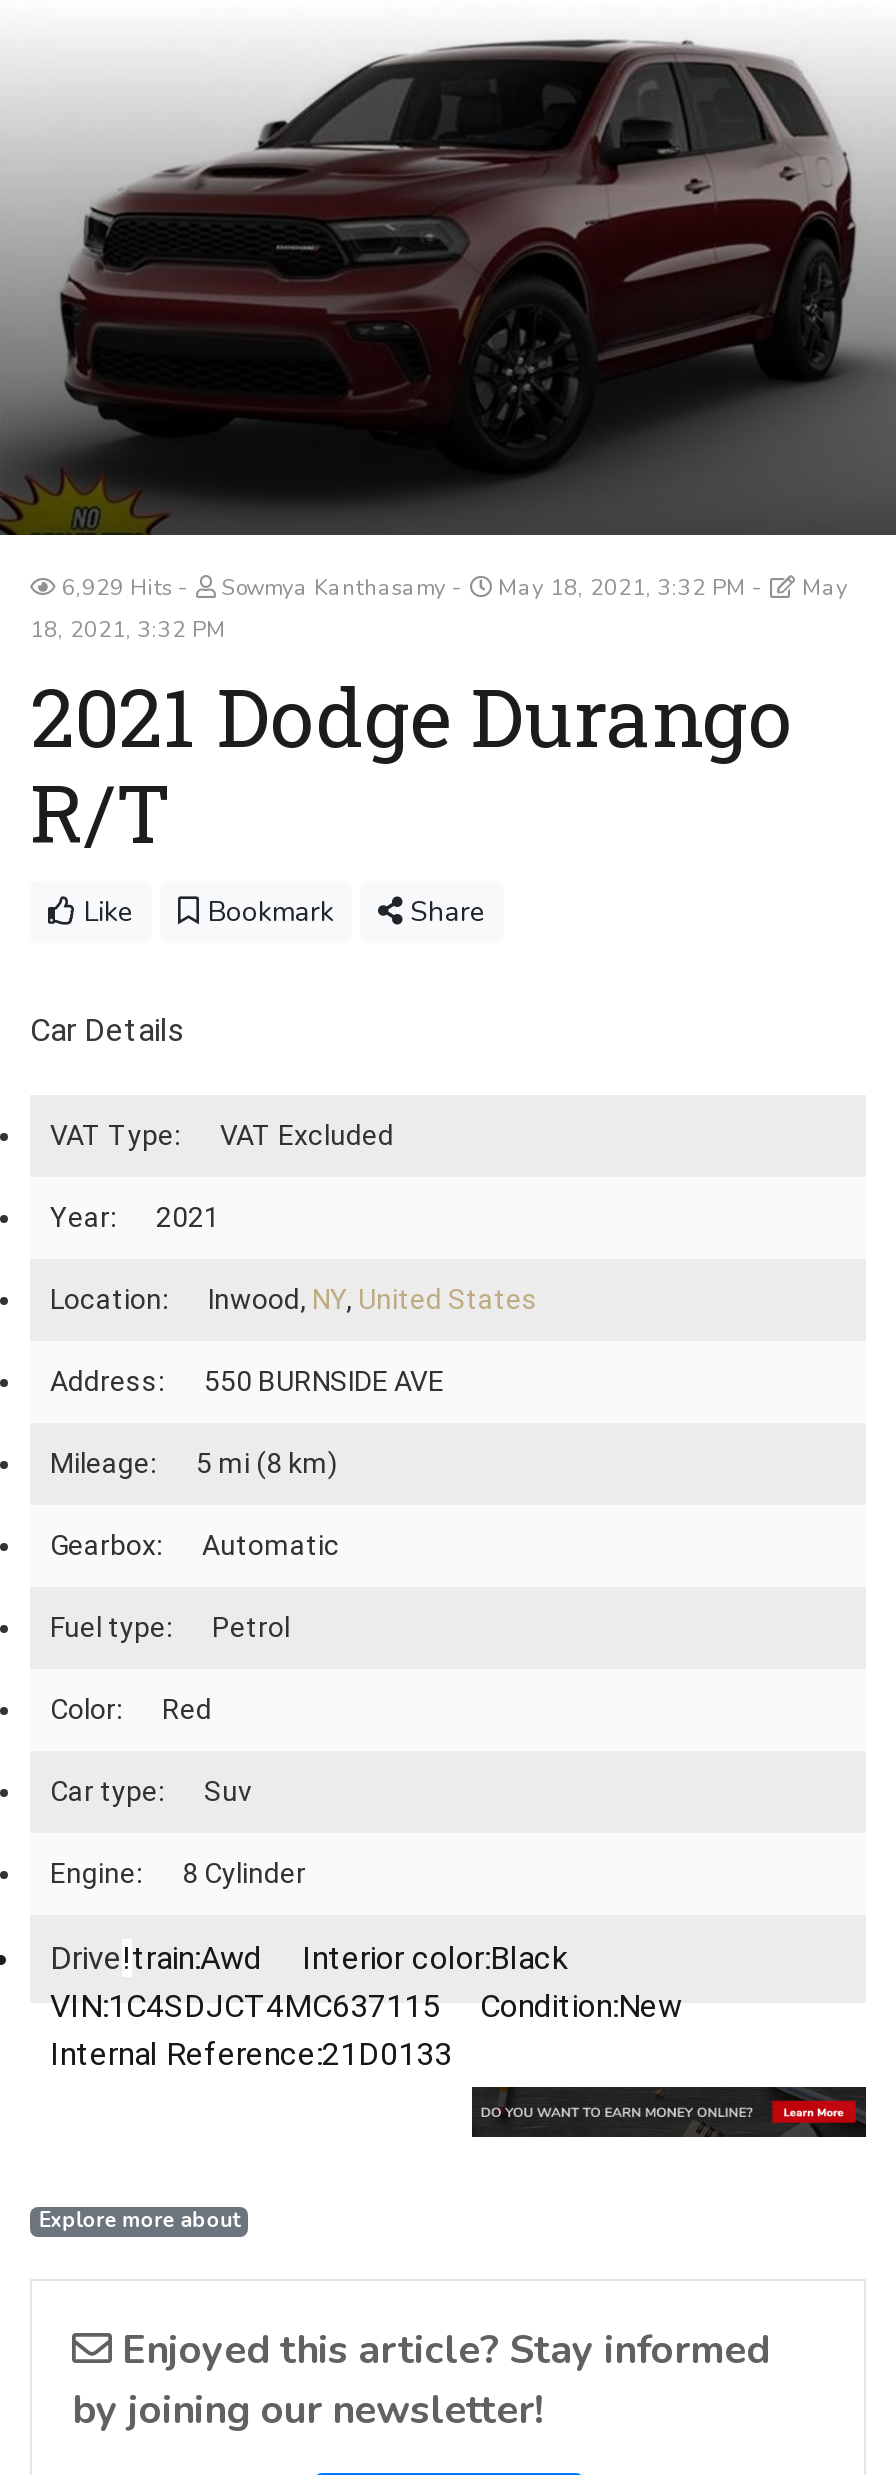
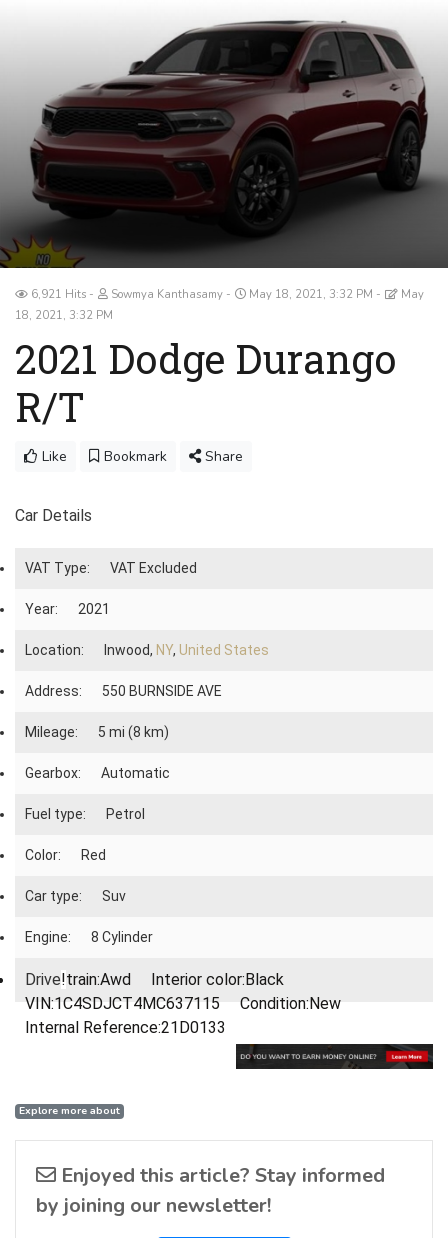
- 6,929 Hits Sowmya Kanthasamy May 18, 2021, 3:32 PM May
+ 6,921 Hits Sowmya Kanthasamy May 18, 2021, 3:32 PM May
